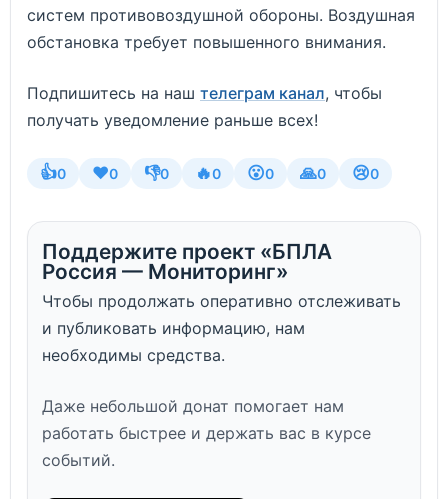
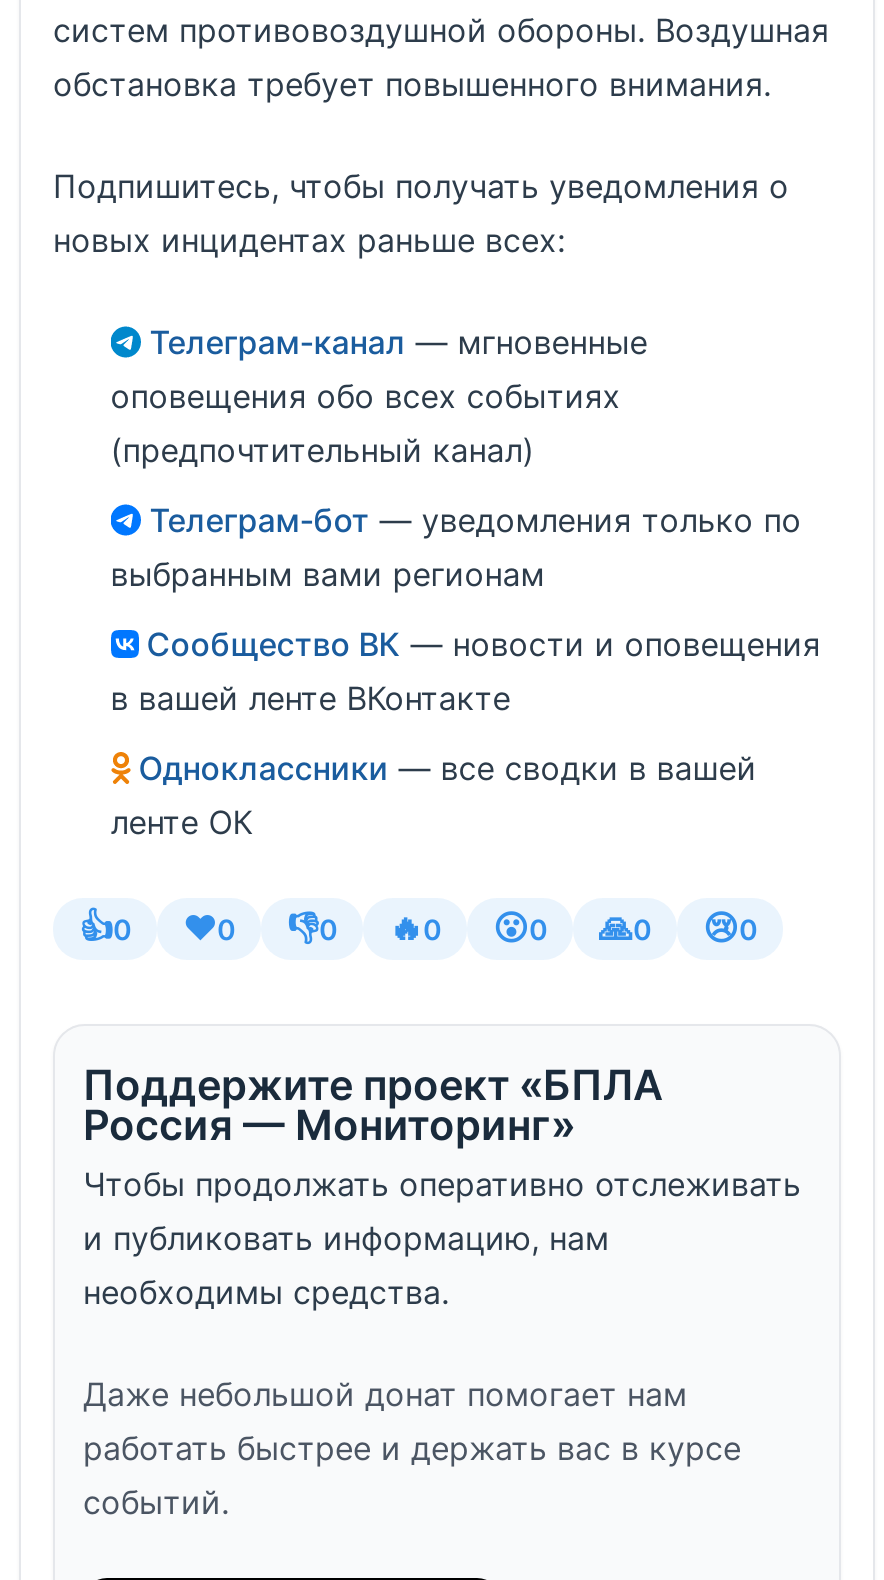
- Подпишитесь на наш телеграм канал, чтобы
- получать уведомление раньше всех!
+ Подпишитесь, чтобы получать уведомления о
+ новых инцидентах раньше всех:
+ Телеграм-канал — мгновенные
+ оповещения обо всех событиях
+ (предпочтительный канал)
+ Телеграм-бот — уведомления только по
+ выбранным вами регионам
+ Сообщество ВК — новости и оповещения
+ в вашей ленте ВКонтакте
+ Одноклассники — все сводки в вашей
+ ленте ОК
